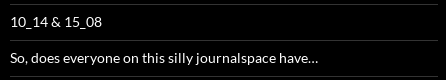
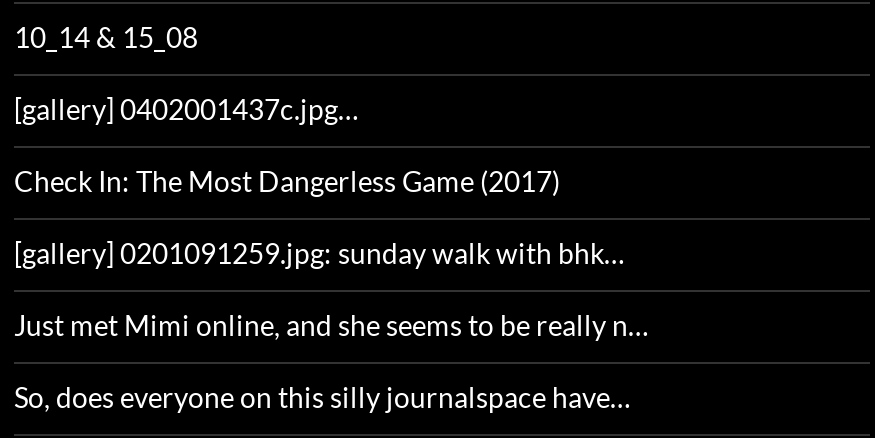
+ [gallery] 0402001437c.jpg…
+ Check In: The Most Dangerless Game (2017)
+ [gallery] 0201091259.jpg: sunday walk with bhk…
+ Just met Mimi online, and she seems to be really n…
